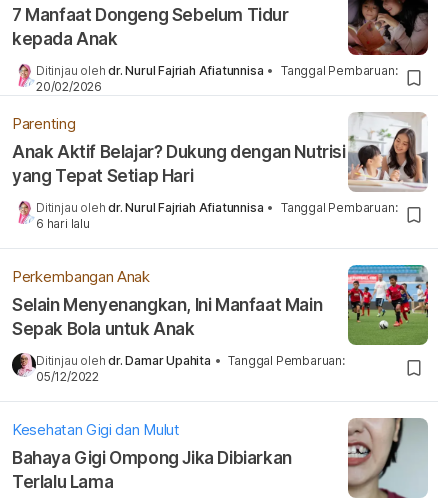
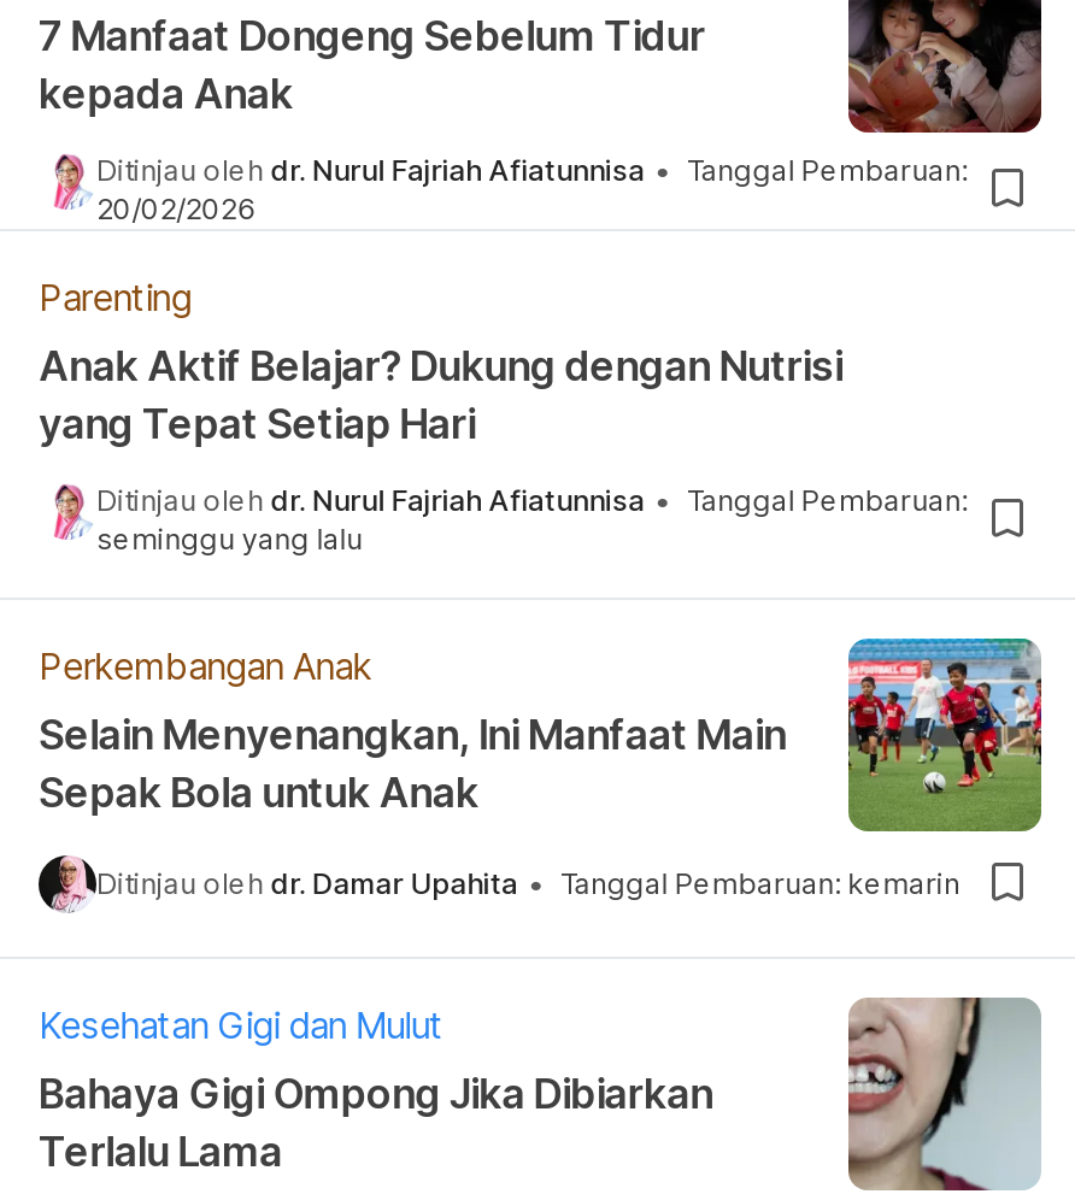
- [image]

- 6 hari lalu
+ seminggu yang lalu

- Ditinjau oleh dr. Damar Upahita • Tanggal Pembaruan:
- 05/12/2022
+ Ditinjau oleh dr. Damar Upahita • Tanggal Pembaruan: kemarin
